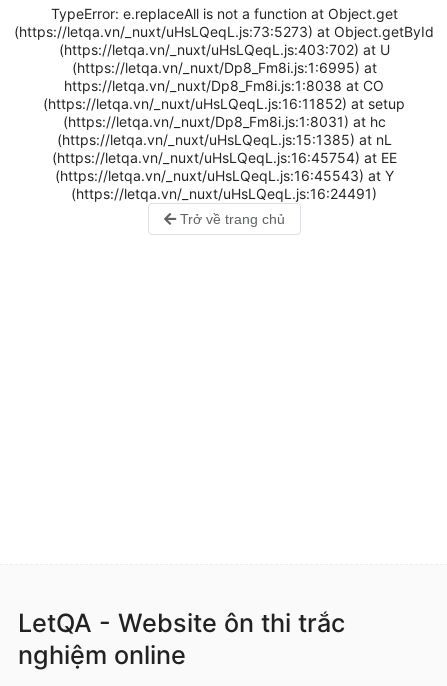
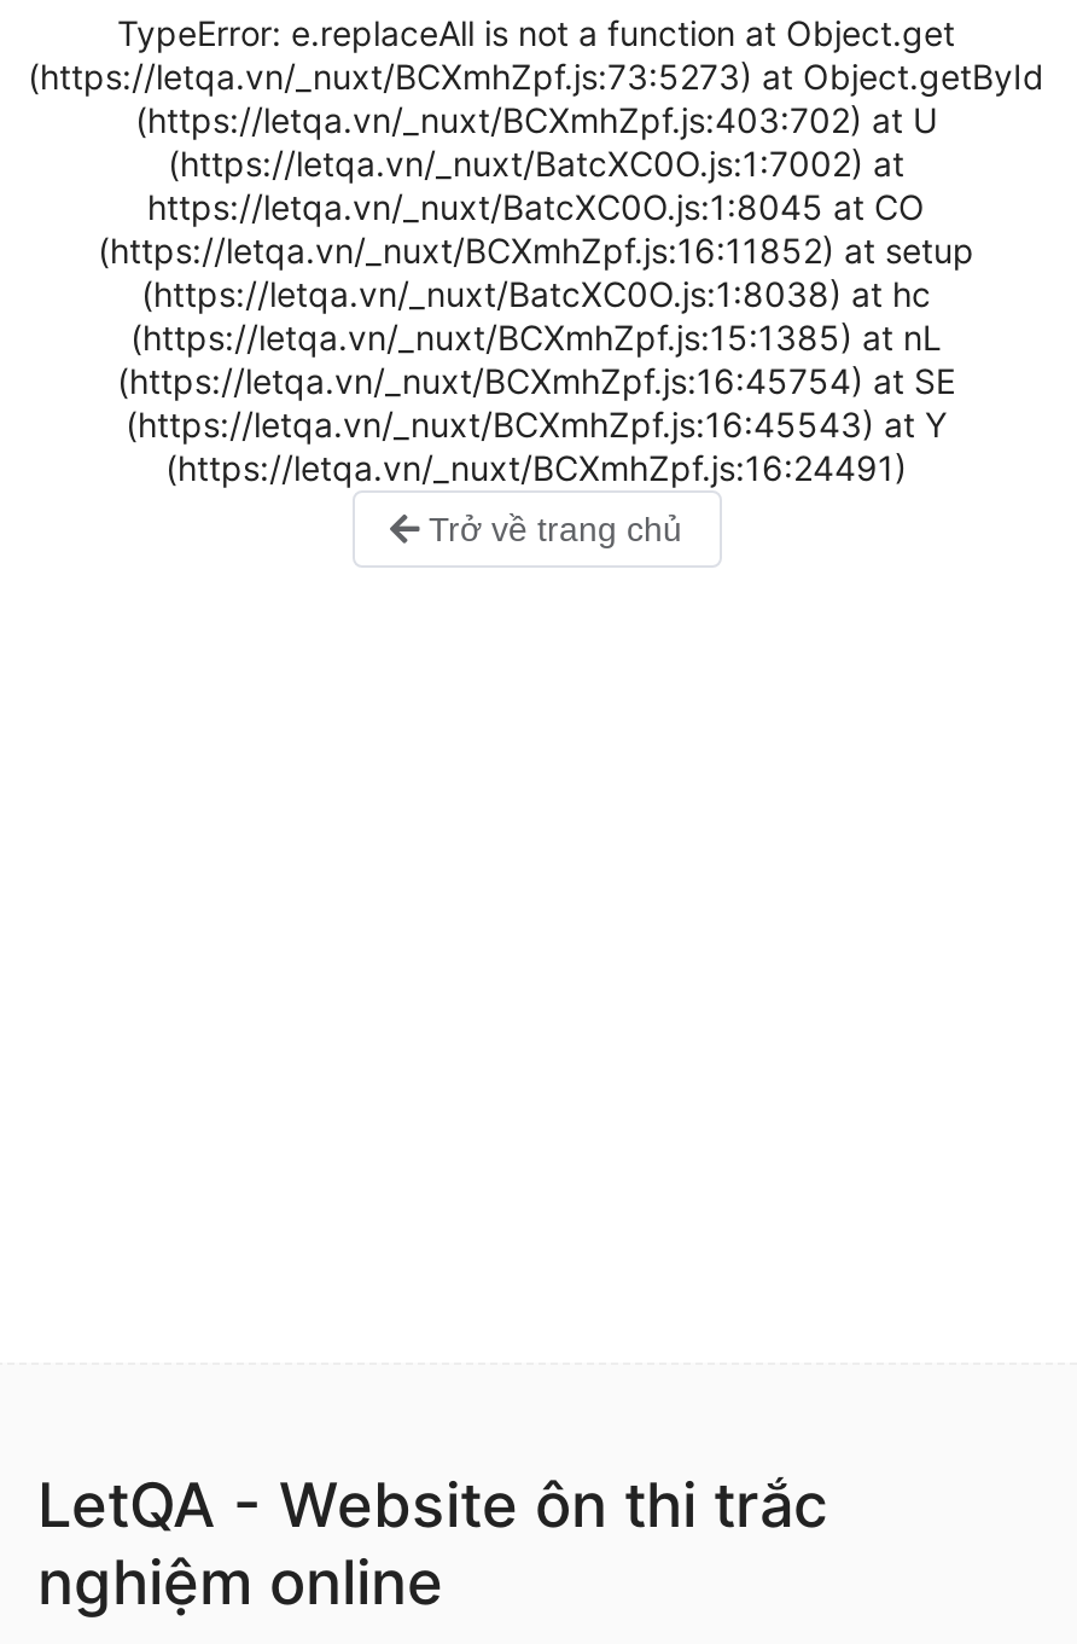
- (https://letqa.vn/_nuxt/uHsLQeqL.js:73:5273) at Object.getById
- (https://letqa.vn/_nuxt/uHsLQeqL.js:403:702) at U
- (https://letqa.vn/_nuxt/Dp8_Fm8i.js:1:6995) at
- https://letqa.vn/_nuxt/Dp8_Fm8i.js:1:8038 at CO
- (https://letqa.vn/_nuxt/uHsLQeqL.js:16:11852) at setup
- (https://letqa.vn/_nuxt/Dp8_Fm8i.js:1:8031) at hc
- (https://letqa.vn/_nuxt/uHsLQeqL.js:15:1385) at nL
- (https://letqa.vn/_nuxt/uHsLQeqL.js:16:45754) at EE
- (https://letqa.vn/_nuxt/uHsLQeqL.js:16:45543) at Y
- (https://letqa.vn/_nuxt/uHsLQeqL.js:16:24491)
+ (https://letqa.vn/_nuxt/BCXmhZpf.js:73:5273) at Object.getById
+ (https://letqa.vn/_nuxt/BCXmhZpf.js:403:702) at U
+ (https://letqa.vn/_nuxt/BatcXC0O.js:1:7002) at
+ https://letqa.vn/_nuxt/BatcXC0O.js:1:8045 at CO
+ (https://letqa.vn/_nuxt/BCXmhZpf.js:16:11852) at setup
+ (https://letqa.vn/_nuxt/BatcXC0O.js:1:8038) at hc
+ (https://letqa.vn/_nuxt/BCXmhZpf.js:15:1385) at nL
+ (https://letqa.vn/_nuxt/BCXmhZpf.js:16:45754) at SE
+ (https://letqa.vn/_nuxt/BCXmhZpf.js:16:45543) at Y
+ (https://letqa.vn/_nuxt/BCXmhZpf.js:16:24491)
